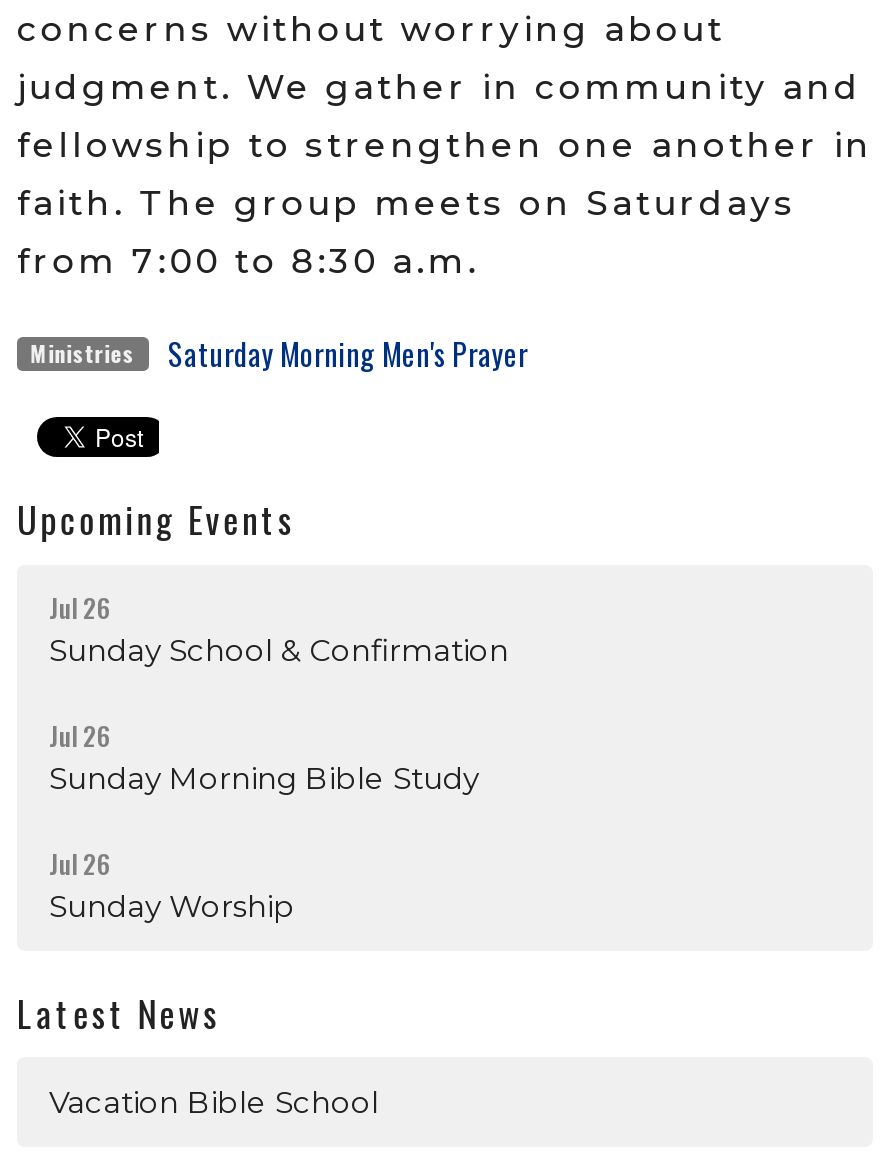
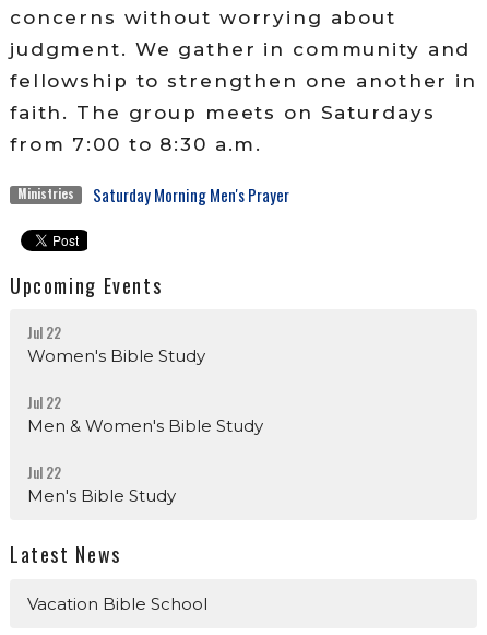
- Jul 26
- Sunday School & Confirmation
+ Jul 22
+ Women's Bible Study

- Jul 26
- Sunday Morning Bible Study
+ Jul 22
+ Men & Women's Bible Study

- Jul 26
- Sunday Worship
+ Jul 22
+ Men's Bible Study
